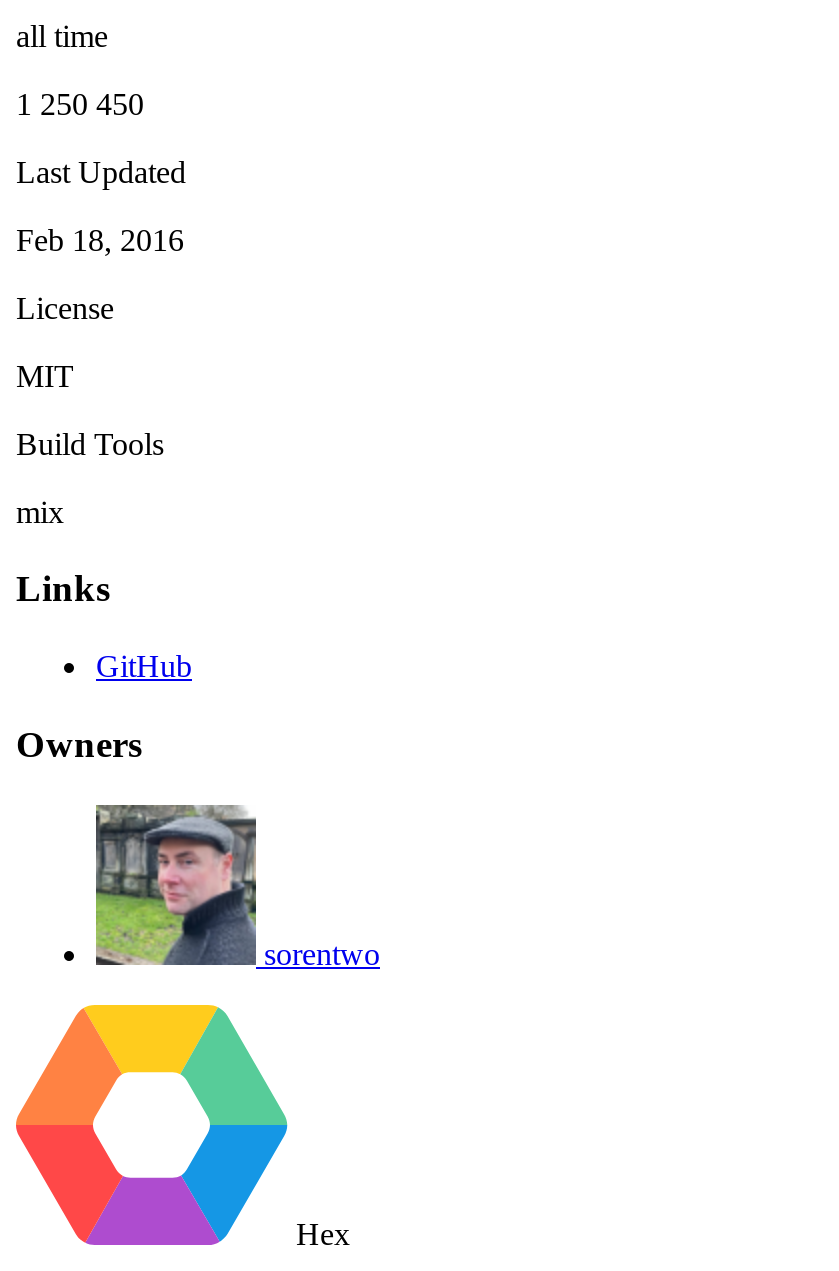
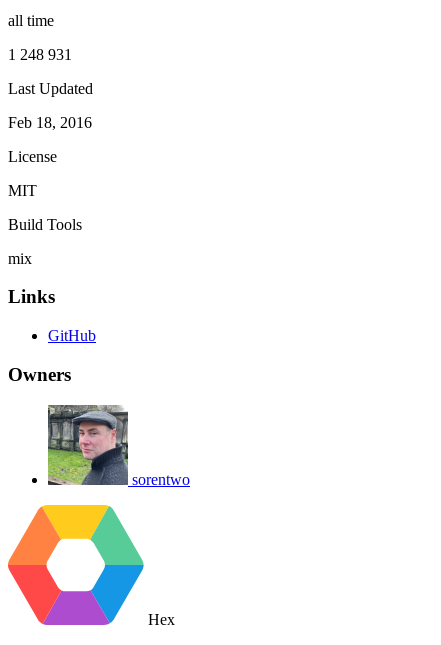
- 1 250 450
+ 1 248 931
